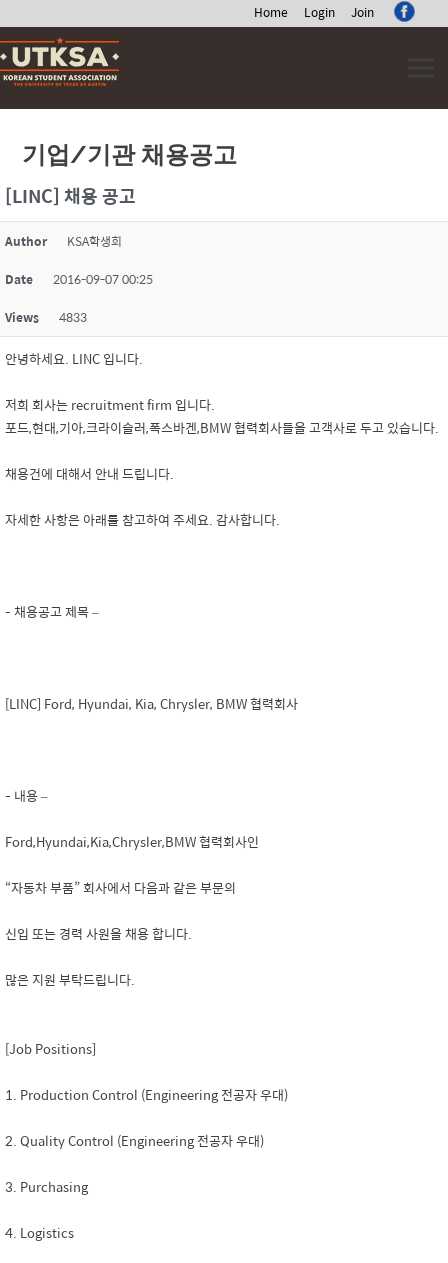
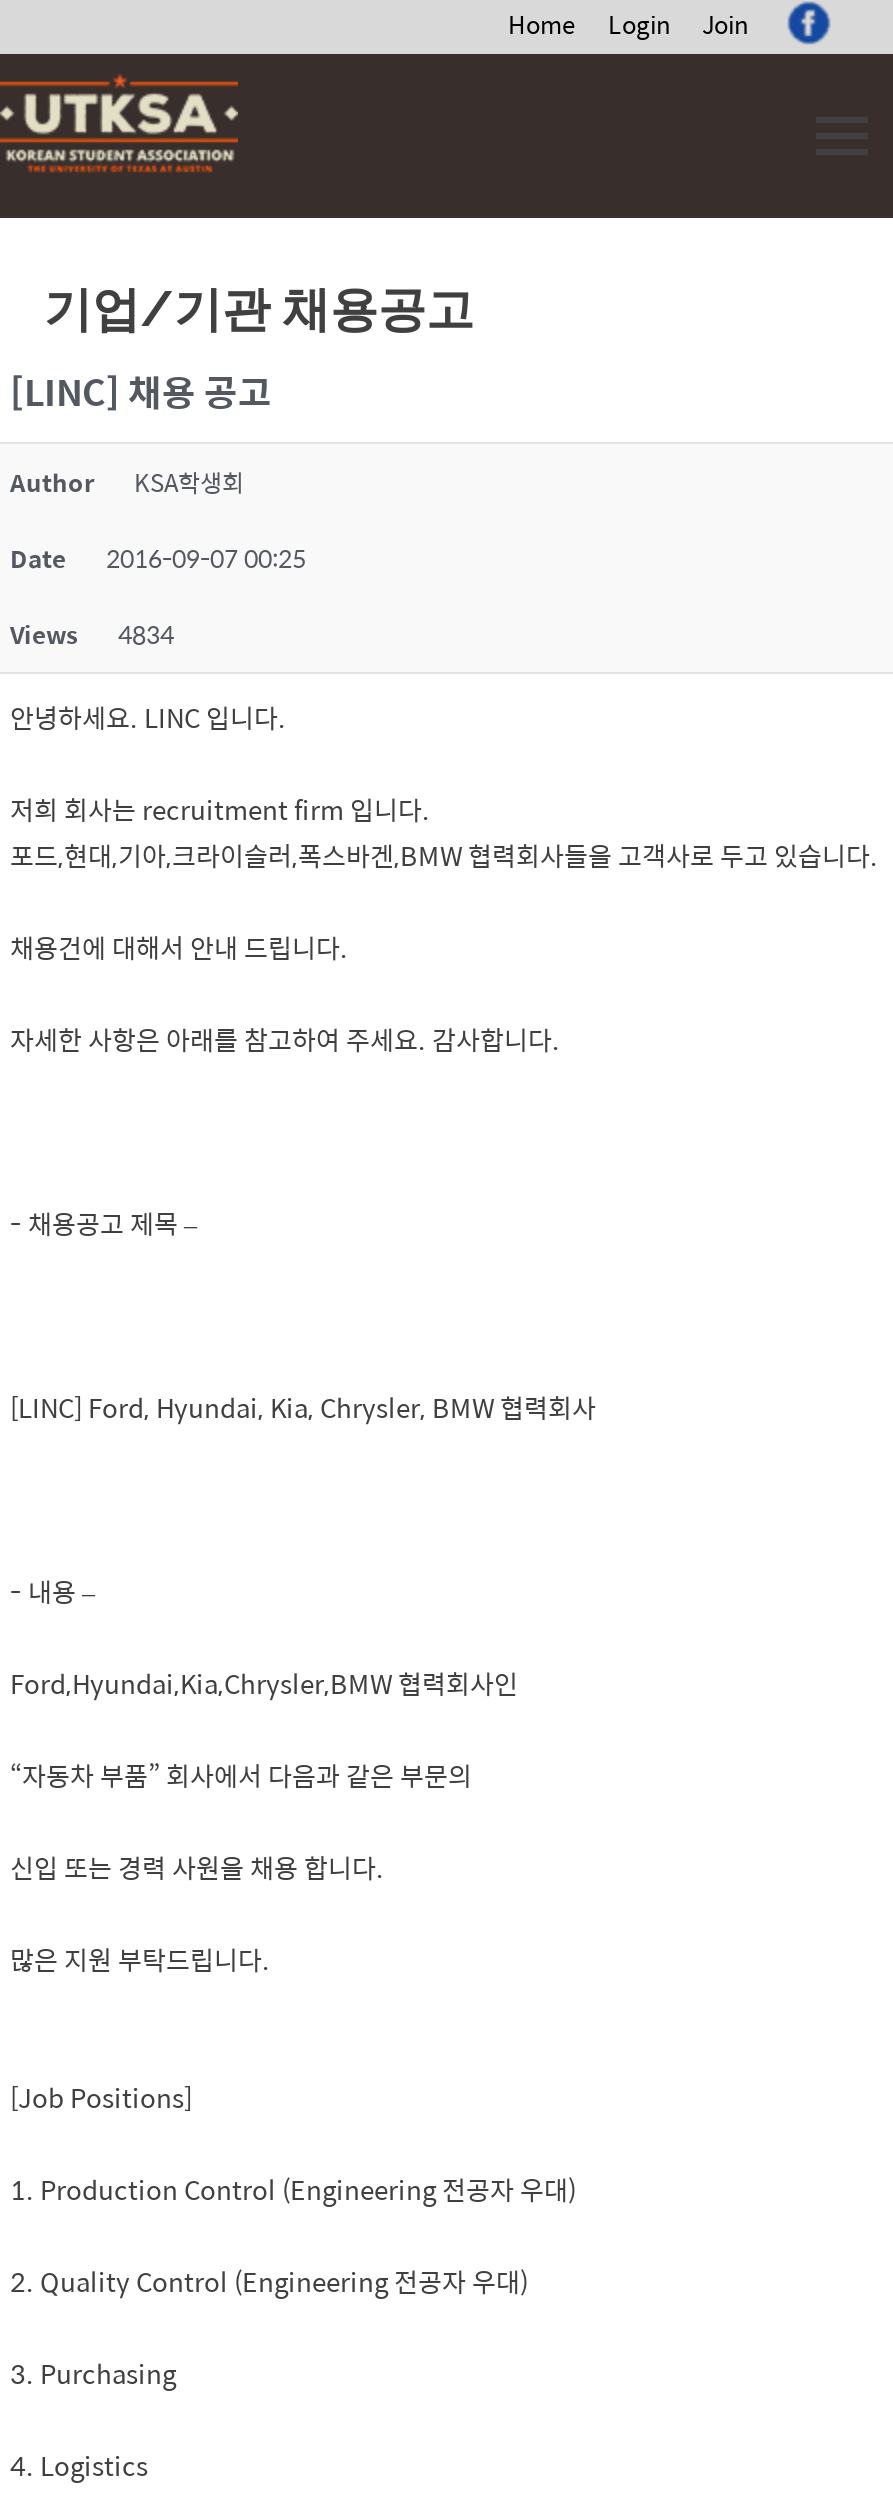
- Views 4833
+ Views 4834
